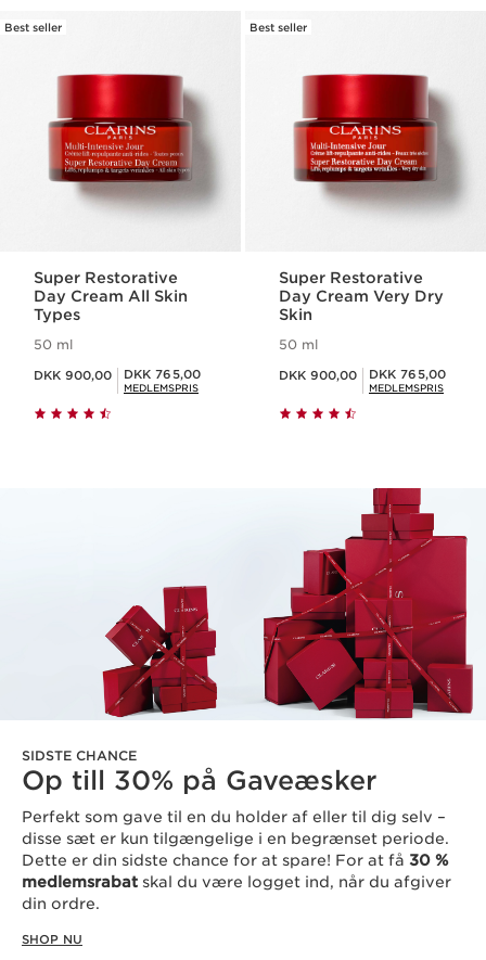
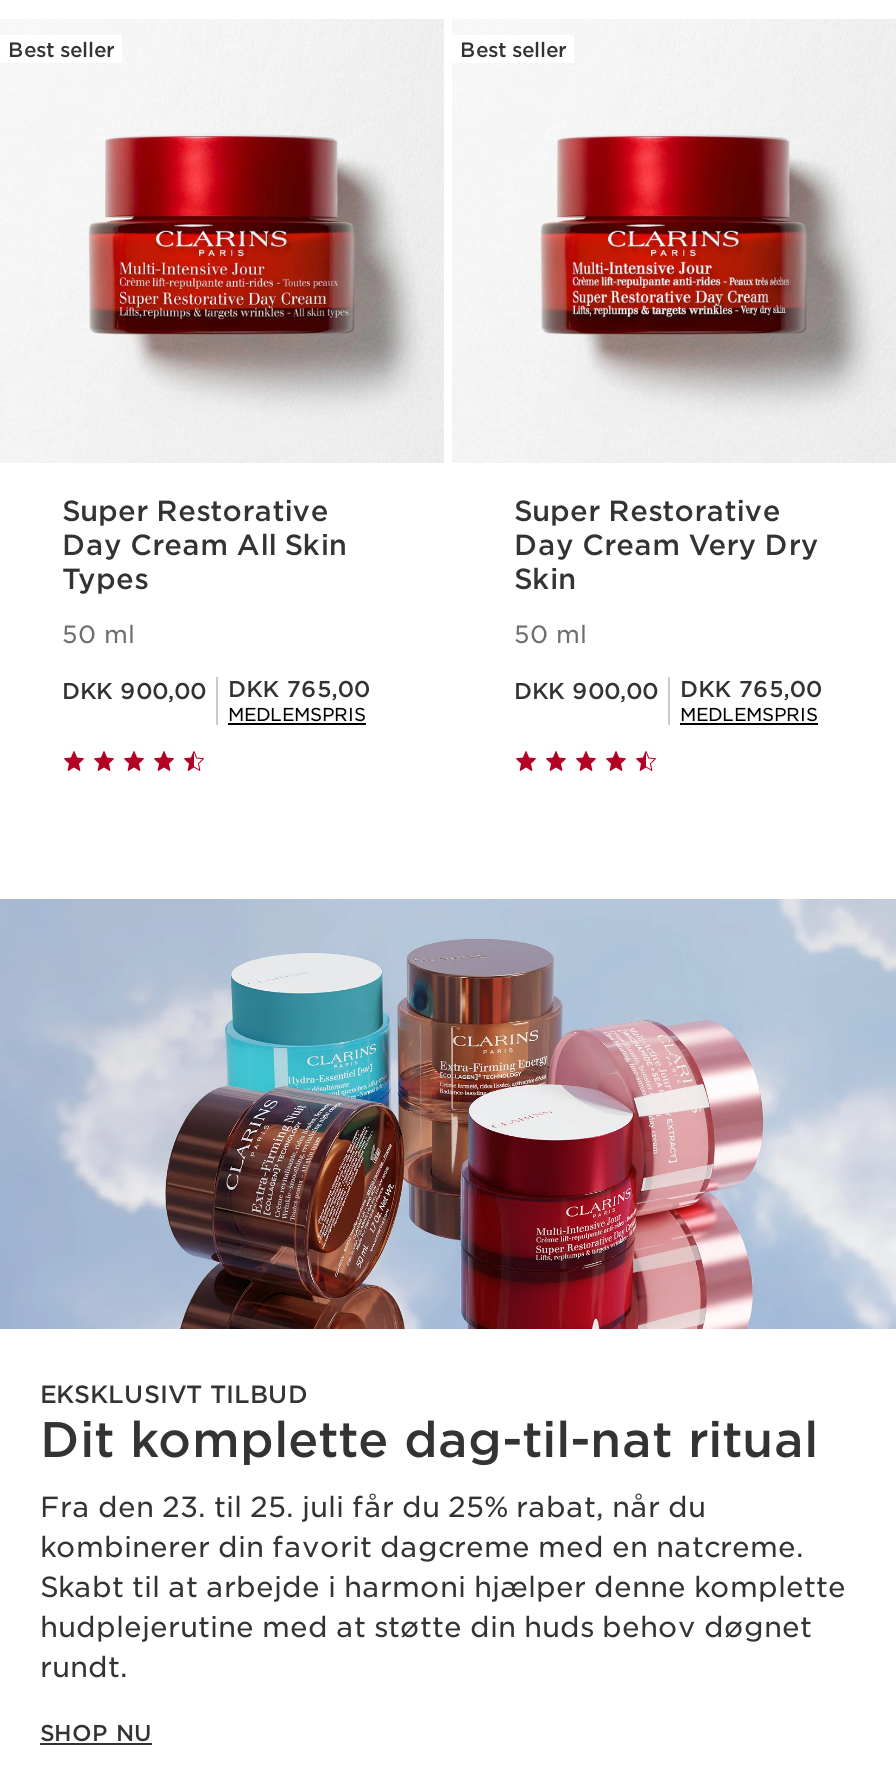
- [image]
- SIDSTE CHANCE
- Op till 30% på Gaveæsker
- Perfekt som gave til en du holder af eller til dig selv –
- disse sæt er kun tilgængelige i en begrænset periode.
- Dette er din sidste chance for at spare! For at få 30 %
- medlemsrabat skal du være logget ind, når du afgiver
- din ordre.
+ [image]
+ EKSKLUSIVT TILBUD
+ Dit komplette dag-til-nat ritual
+ Fra den 23. til 25. juli får du 25% rabat, når du
+ kombinerer din favorit dagcreme med en natcreme.
+ Skabt til at arbejde i harmoni hjælper denne komplette
+ hudplejerutine med at støtte din huds behov døgnet
+ rundt.
